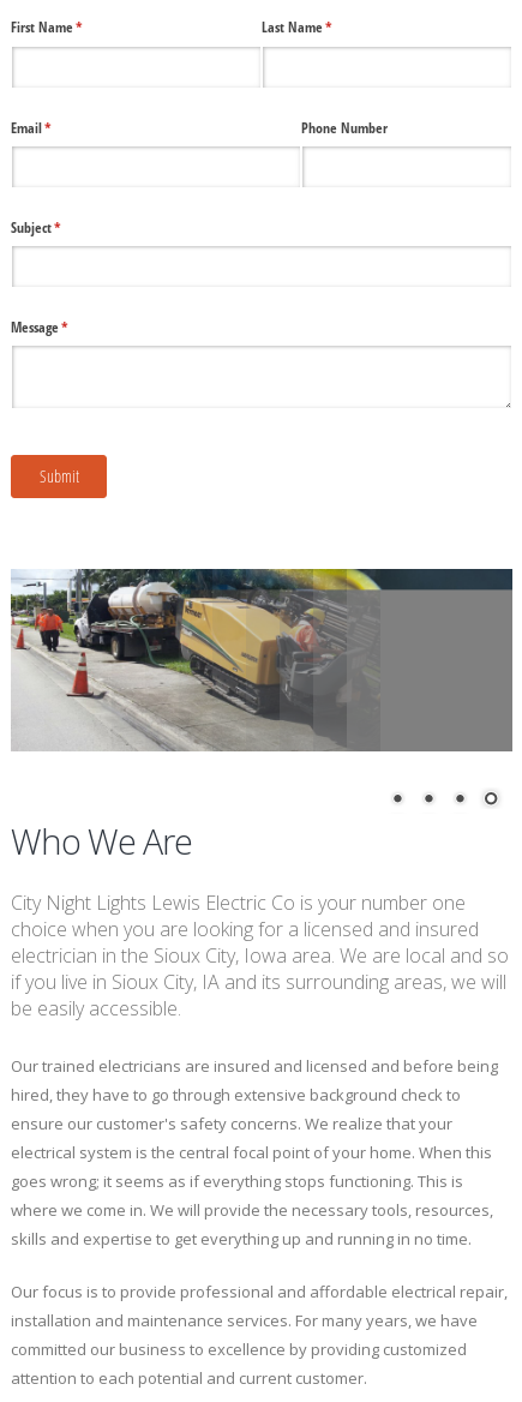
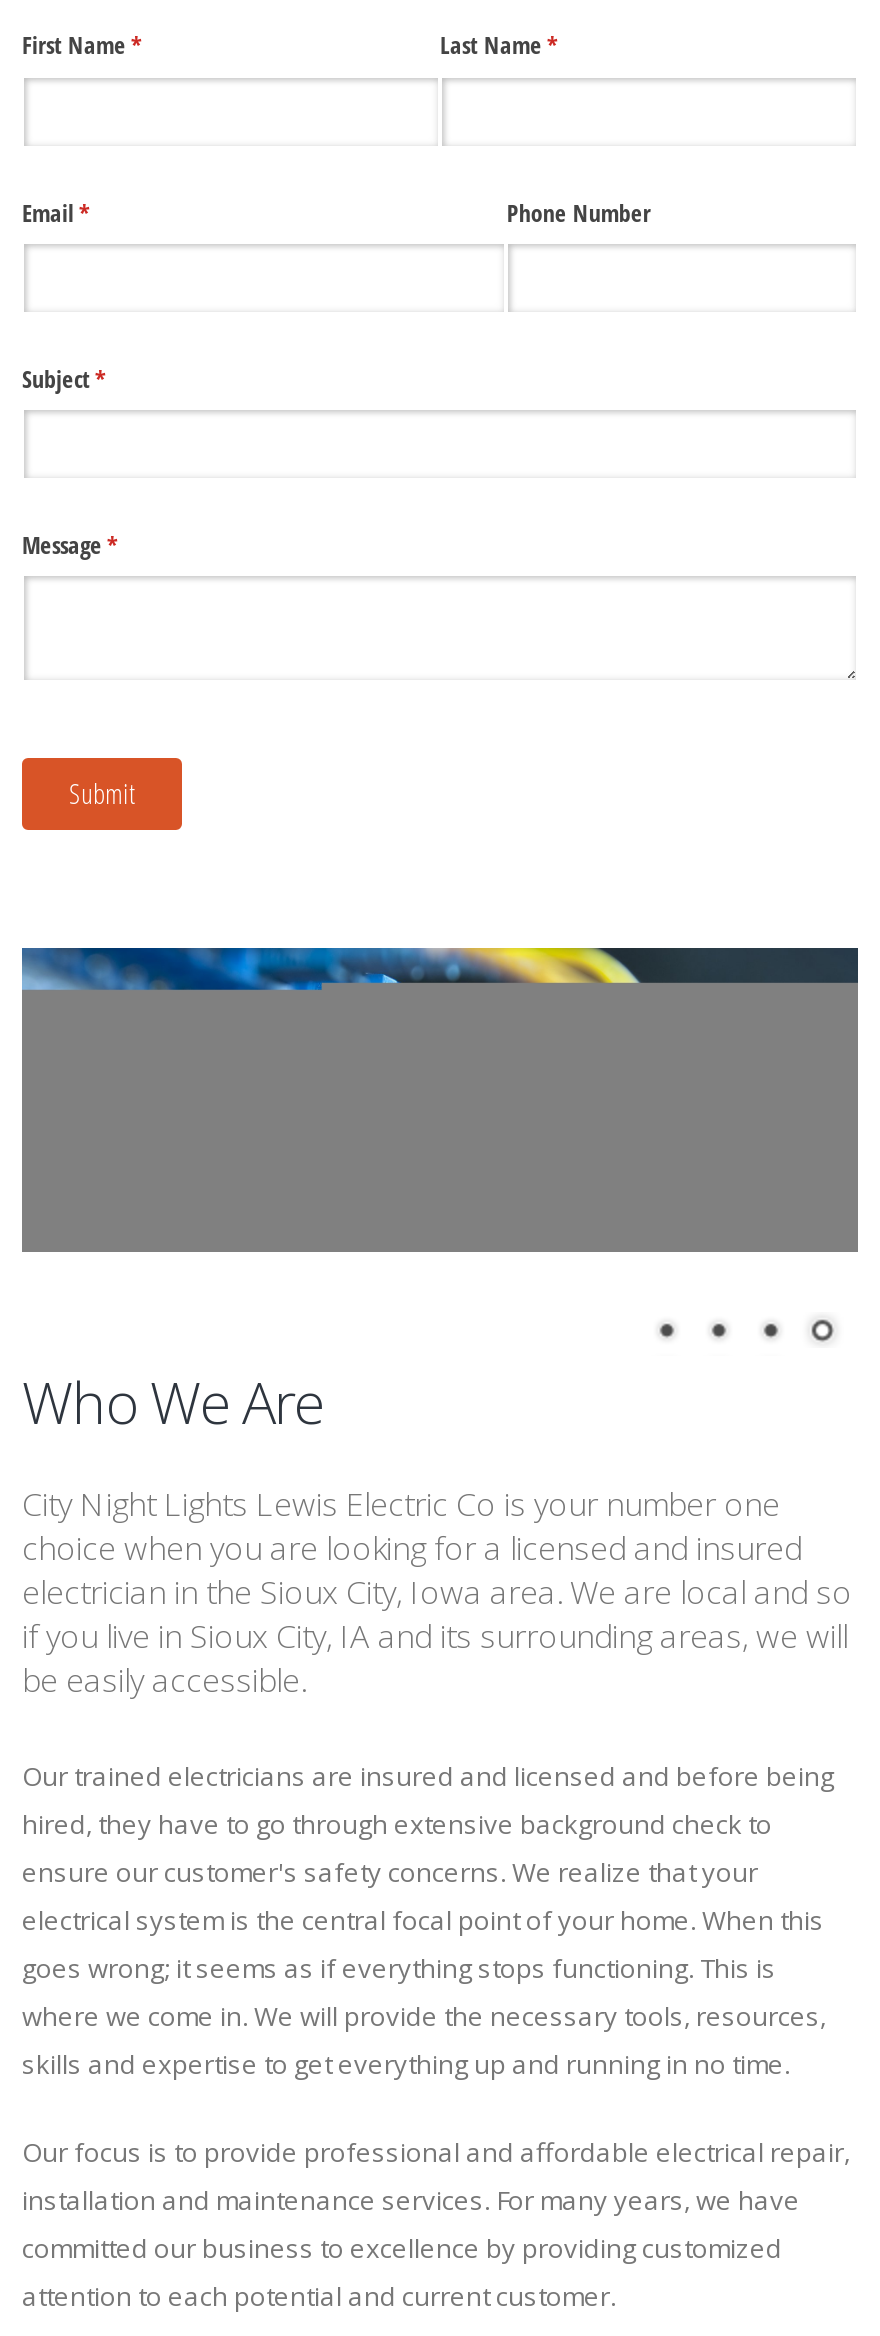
- [image]
+ [image]
